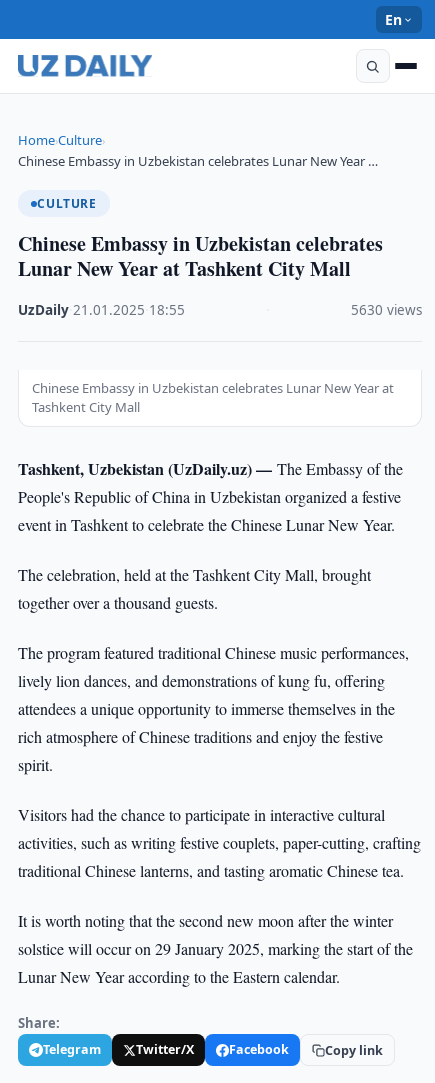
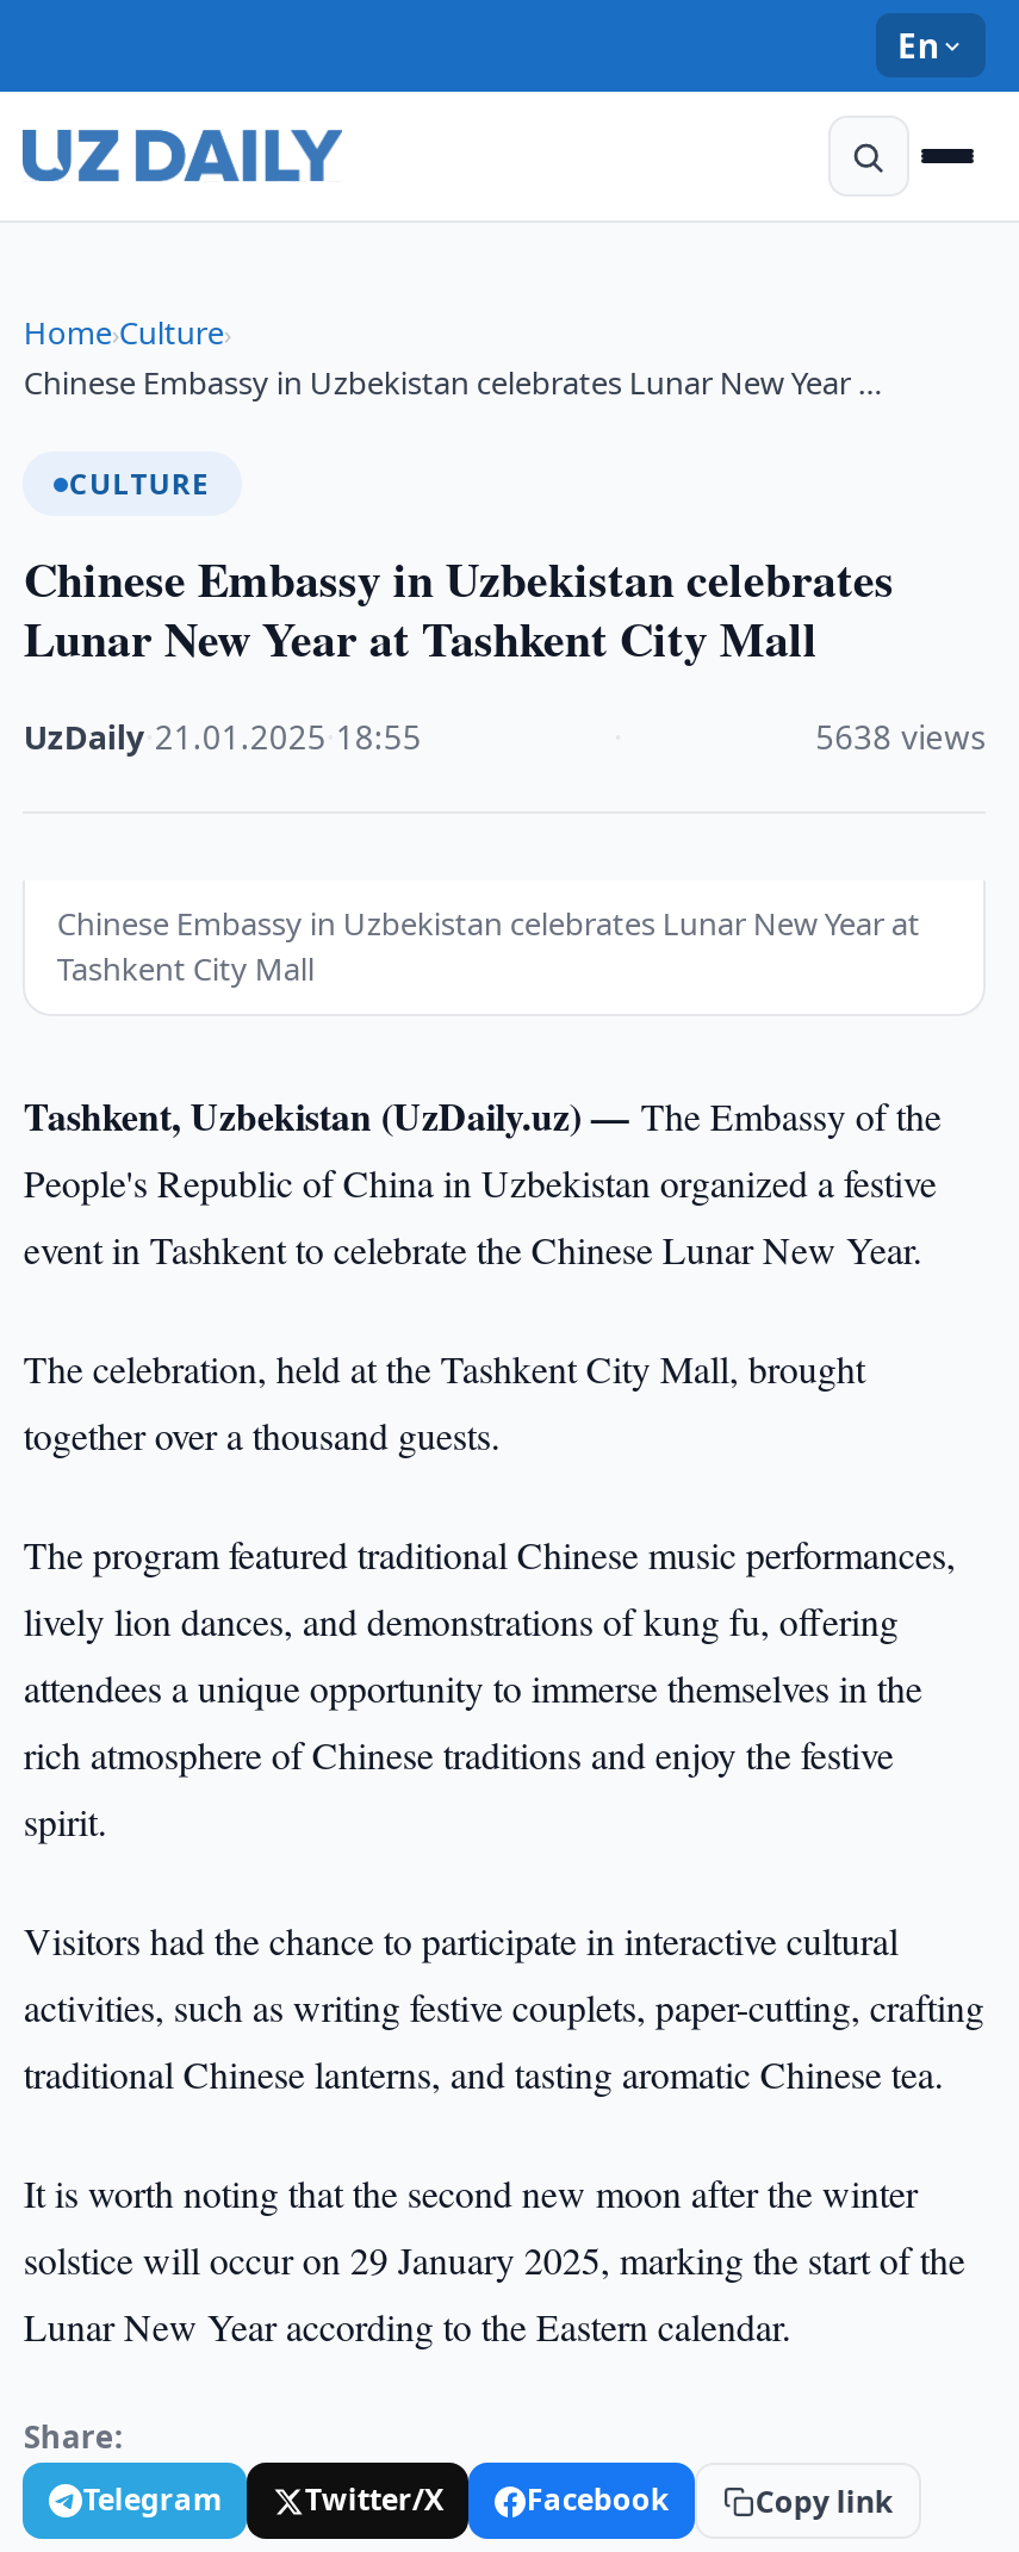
- 5630 views
+ 5638 views
